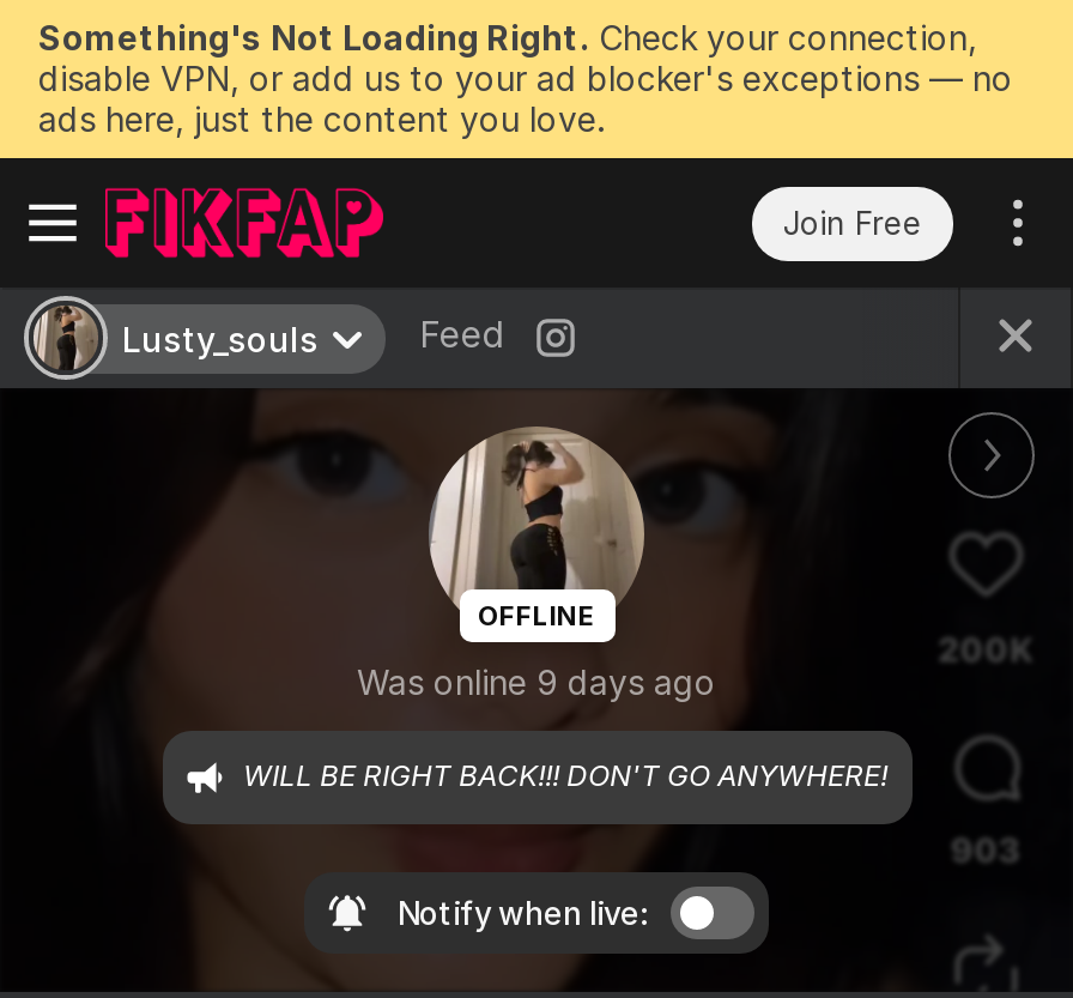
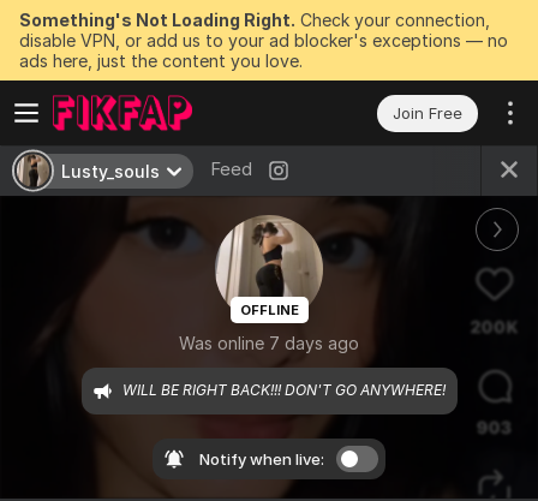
- Was online 9 days ago
+ Was online 7 days ago
